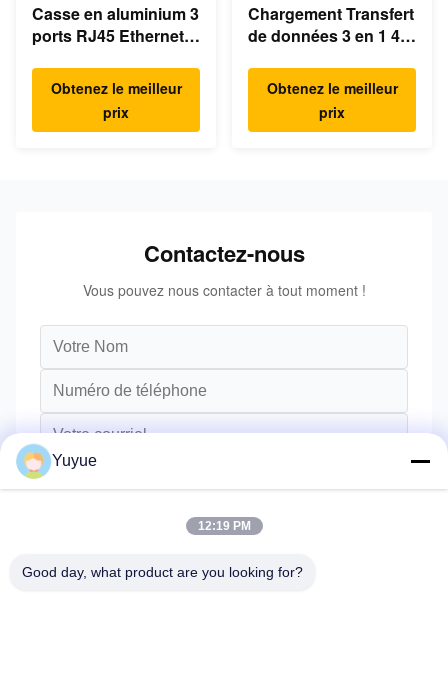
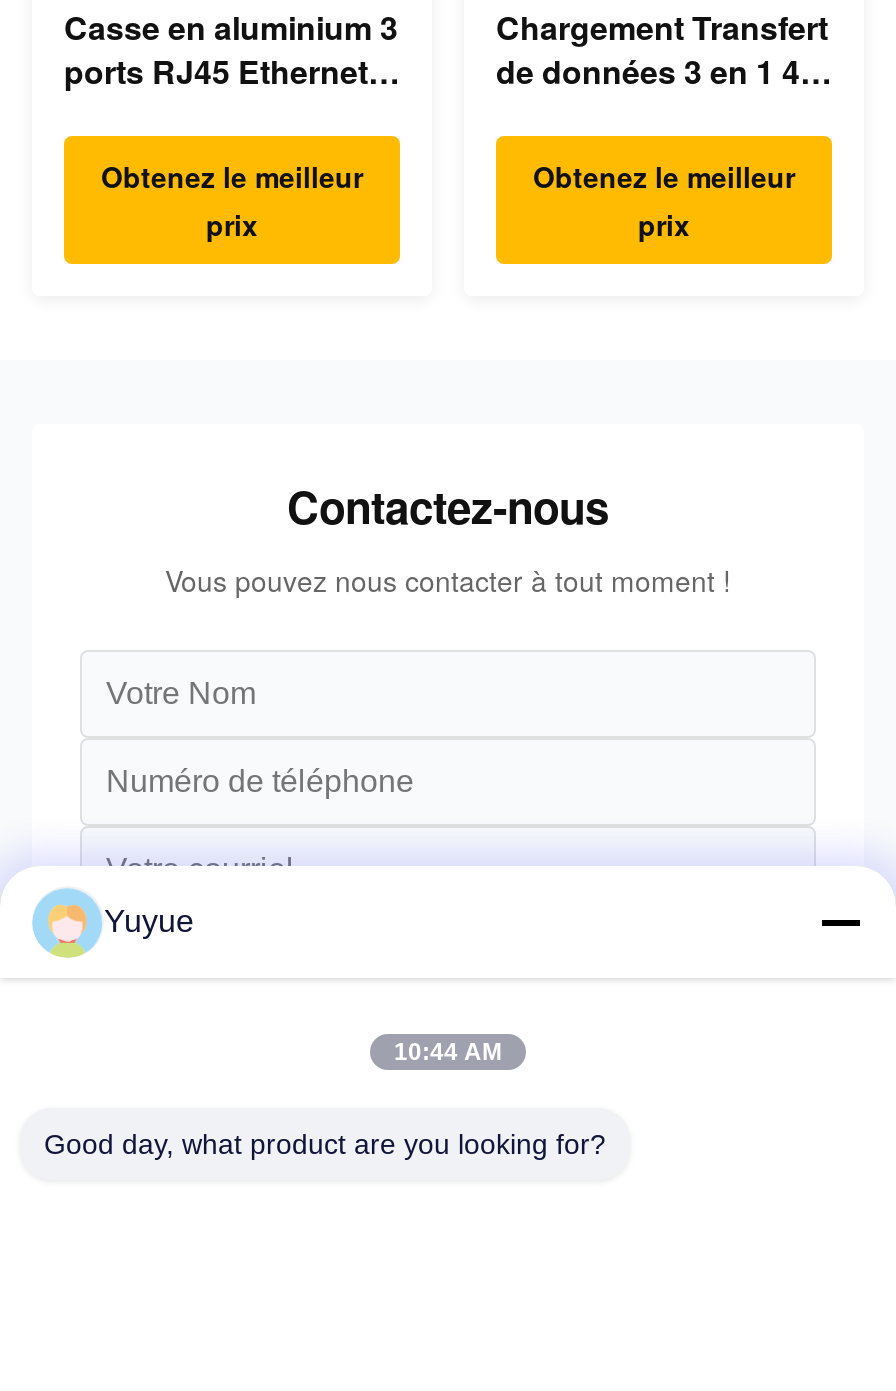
- 12:19 PM
+ 10:44 AM
